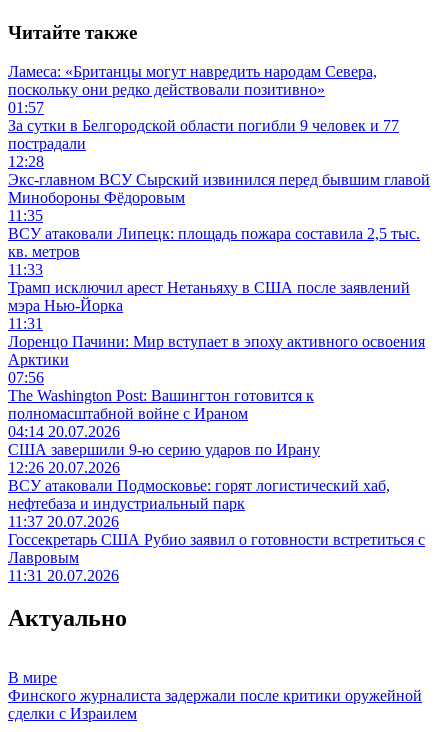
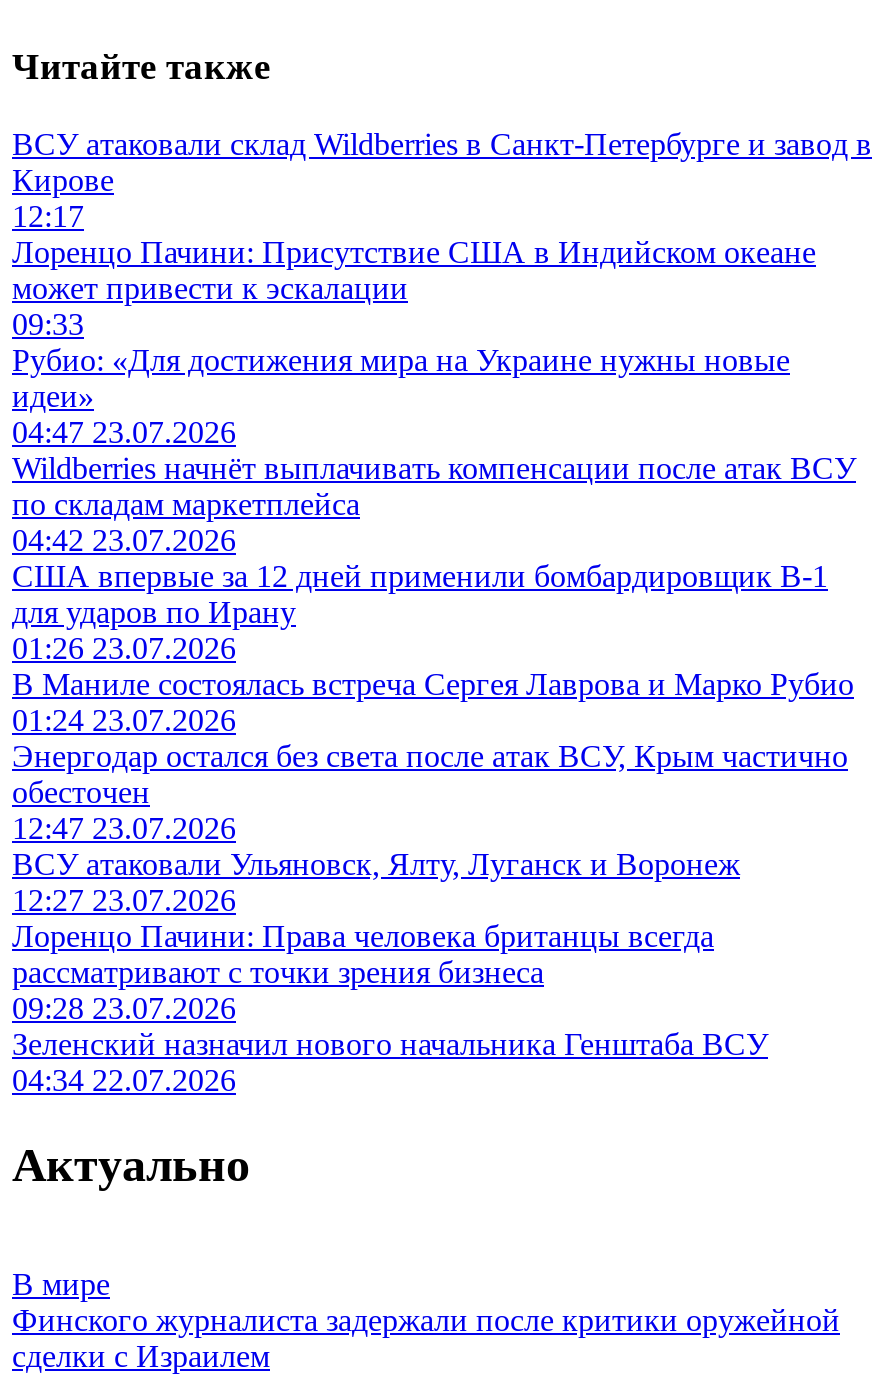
- Ламеса: «Британцы могут навредить народам Севера,
- поскольку они редко действовали позитивно»
- 01:57
- За сутки в Белгородской области погибли 9 человек и 77
- пострадали
- 12:28
- Экс-главном ВСУ Сырский извинился перед бывшим главой
- Минобороны Фёдоровым
- 11:35
- ВСУ атаковали Липецк: площадь пожара составила 2,5 тыс.
- кв. метров
- 11:33
- Трамп исключил арест Нетаньяху в США после заявлений
- мэра Нью-Йорка
- 11:31
- Лоренцо Пачини: Мир вступает в эпоху активного освоения
- Арктики
- 07:56
- The Washington Post: Вашингтон готовится к
- полномасштабной войне с Ираном
- 04:14 20.07.2026
- США завершили 9-ю серию ударов по Ирану
- 12:26 20.07.2026
- ВСУ атаковали Подмосковье: горят логистический хаб,
- нефтебаза и индустриальный парк
- 11:37 20.07.2026
- Госсекретарь США Рубио заявил о готовности встретиться с
- Лавровым
- 11:31 20.07.2026
+ ВСУ атаковали склад Wildberries в Санкт-Петербурге и завод в
+ Кирове
+ 12:17
+ Лоренцо Пачини: Присутствие США в Индийском океане
+ может привести к эскалации
+ 09:33
+ Рубио: «Для достижения мира на Украине нужны новые
+ идеи»
+ 04:47 23.07.2026
+ Wildberries начнёт выплачивать компенсации после атак ВСУ
+ по складам маркетплейса
+ 04:42 23.07.2026
+ США впервые за 12 дней применили бомбардировщик B-1
+ для ударов по Ирану
+ 01:26 23.07.2026
+ В Маниле состоялась встреча Сергея Лаврова и Марко Рубио
+ 01:24 23.07.2026
+ Энергодар остался без света после атак ВСУ, Крым частично
+ обесточен
+ 12:47 23.07.2026
+ ВСУ атаковали Ульяновск, Ялту, Луганск и Воронеж
+ 12:27 23.07.2026
+ Лоренцо Пачини: Права человека британцы всегда
+ рассматривают с точки зрения бизнеса
+ 09:28 23.07.2026
+ Зеленский назначил нового начальника Генштаба ВСУ
+ 04:34 22.07.2026
